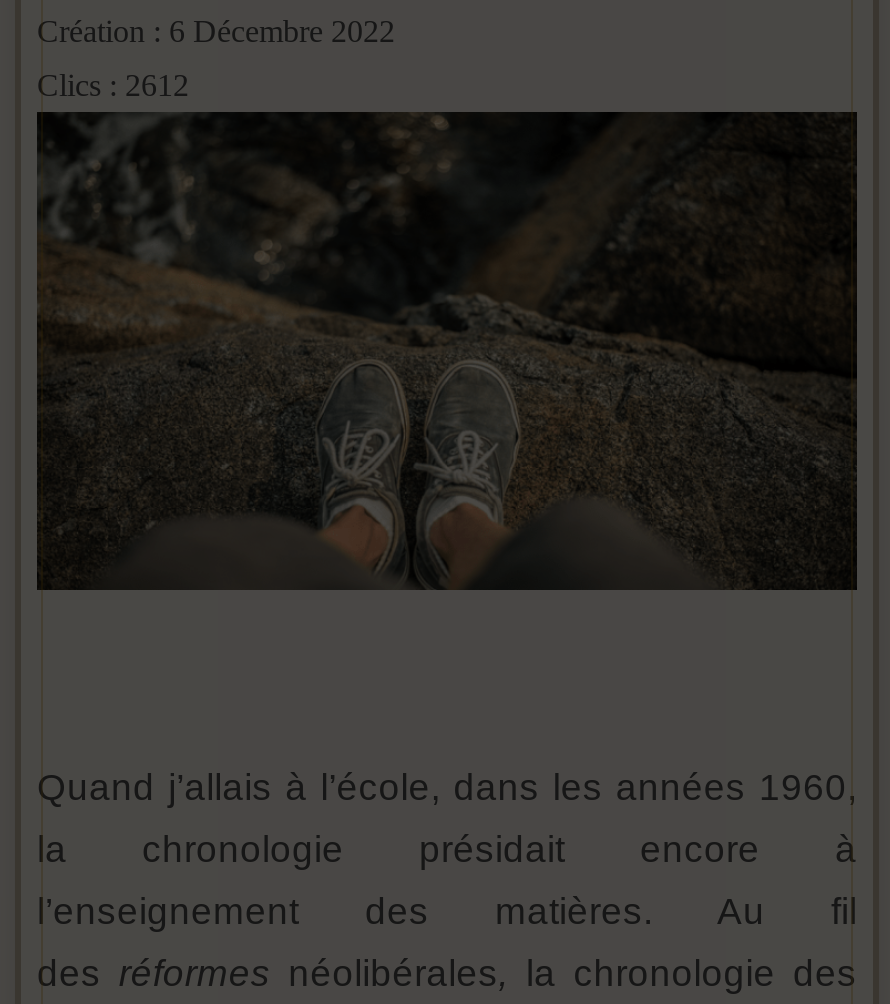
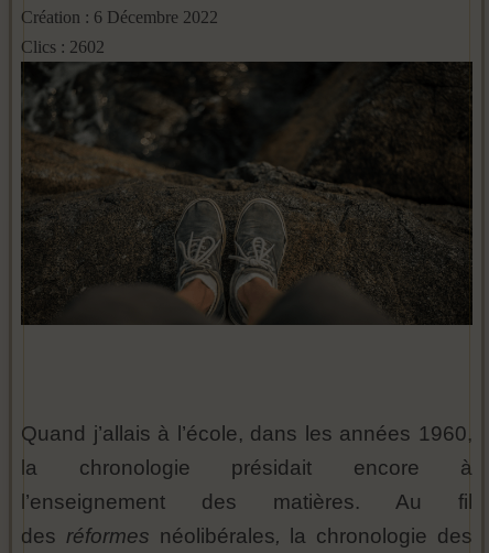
- Clics : 2612
+ Clics : 2602
